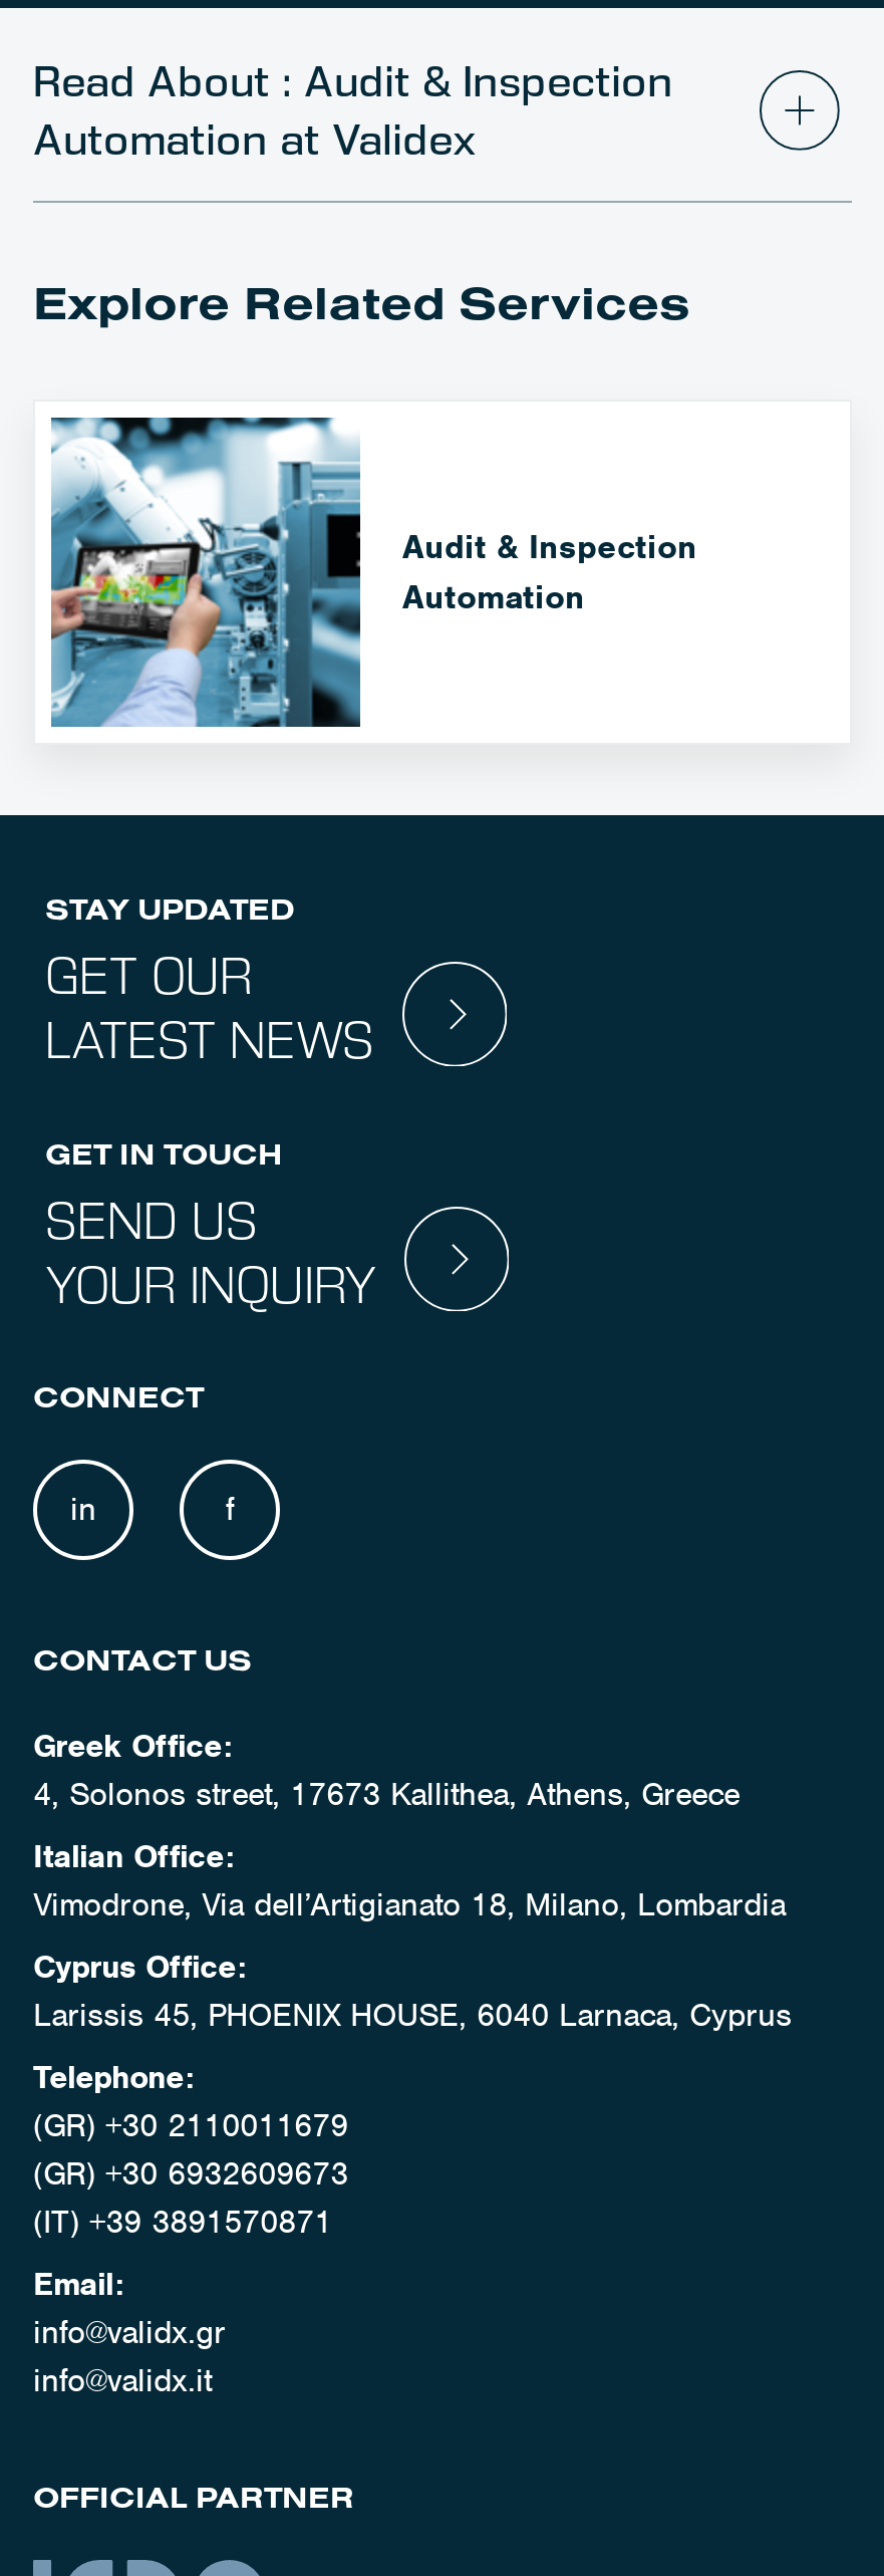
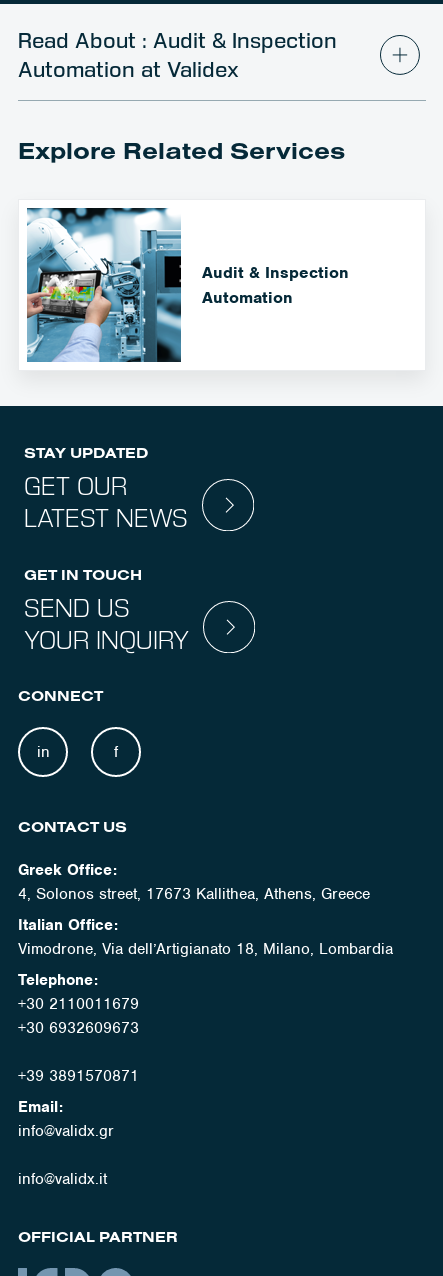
- Cyprus Office:
- Larissis 45, PHOENIX HOUSE, 6040 Larnaca, Cyprus

moved up: Telephone:

- (GR) +30 2110011679
- (GR) +30 6932609673
- (IT) +39 3891570871
+ +30 2110011679
+ +30 6932609673
+ +39 3891570871

moved up: Email: | info@validx.gr
